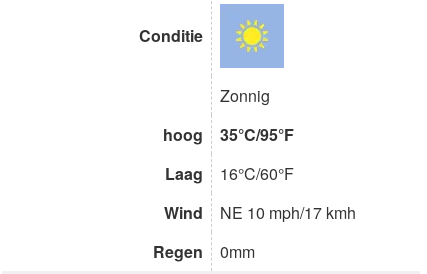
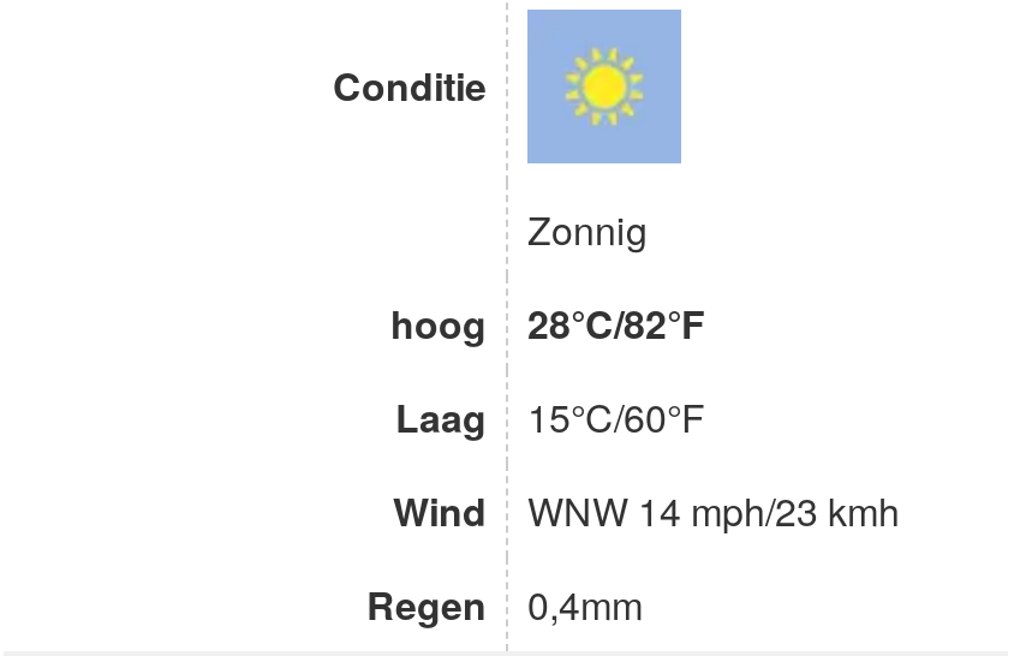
- hoog 35°C/95°F
+ hoog 28°C/82°F

- Laag 16°C/60°F
+ Laag 15°C/60°F

- Wind NE 10 mph/17 kmh
+ Wind WNW 14 mph/23 kmh

- Regen 0mm
+ Regen 0,4mm
